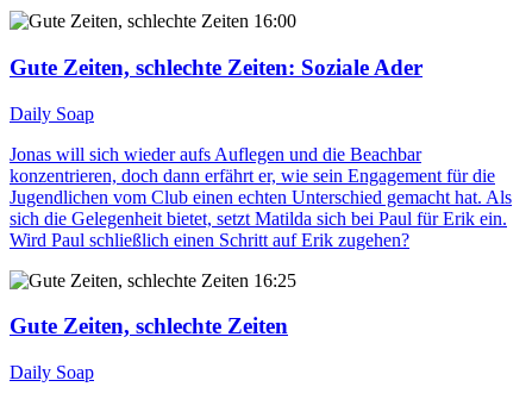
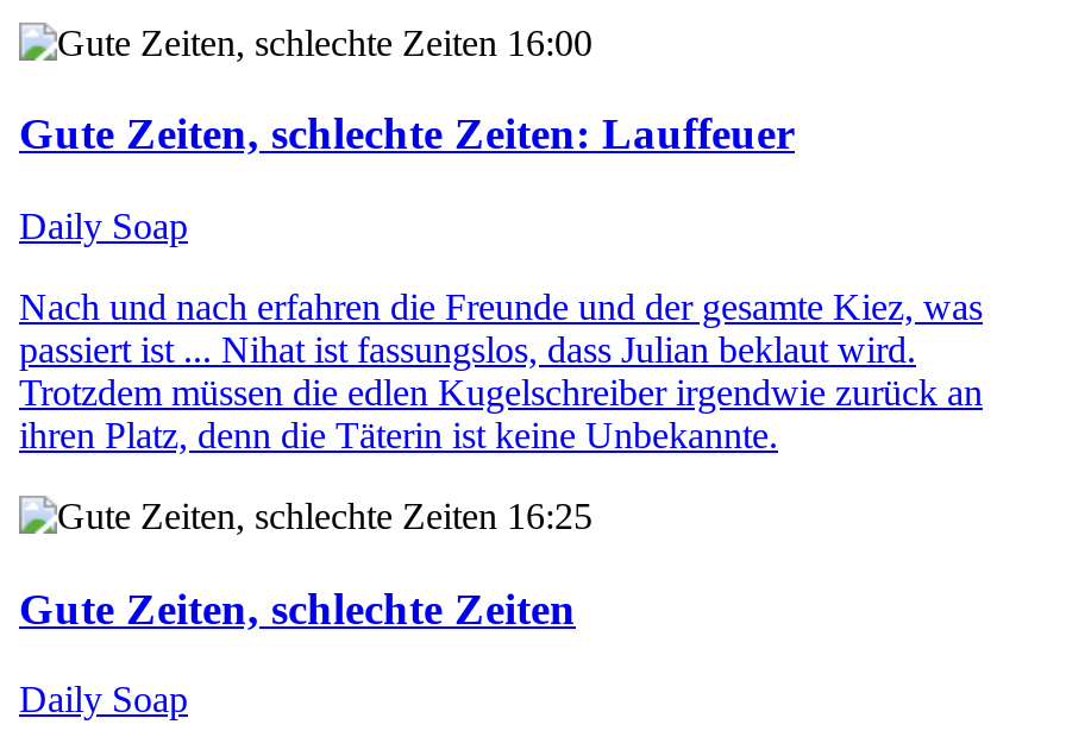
- Gute Zeiten, schlechte Zeiten: Soziale Ader
+ Gute Zeiten, schlechte Zeiten: Lauffeuer

- Jonas will sich wieder aufs Auflegen und die Beachbar
- konzentrieren, doch dann erfährt er, wie sein Engagement für die
- Jugendlichen vom Club einen echten Unterschied gemacht hat. Als
- sich die Gelegenheit bietet, setzt Matilda sich bei Paul für Erik ein.
- Wird Paul schließlich einen Schritt auf Erik zugehen?
+ Nach und nach erfahren die Freunde und der gesamte Kiez, was
+ passiert ist ... Nihat ist fassungslos, dass Julian beklaut wird.
+ Trotzdem müssen die edlen Kugelschreiber irgendwie zurück an
+ ihren Platz, denn die Täterin ist keine Unbekannte.
